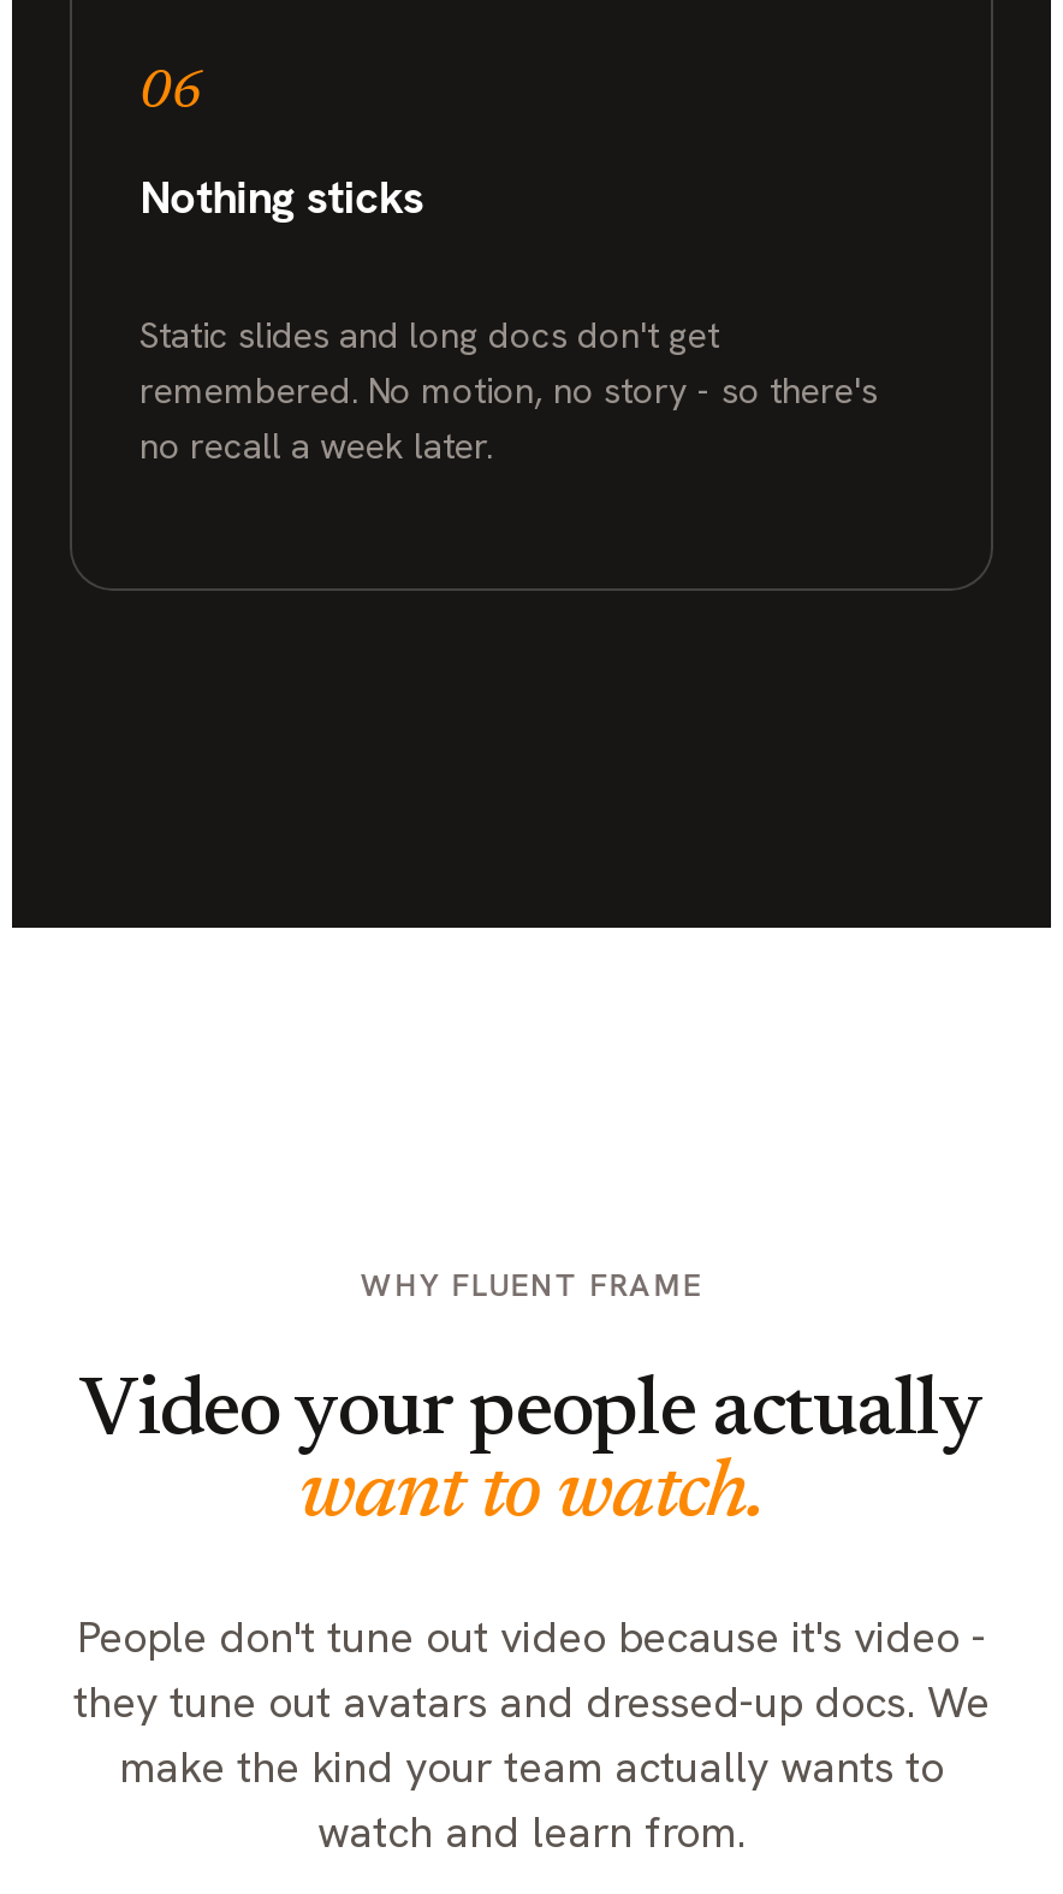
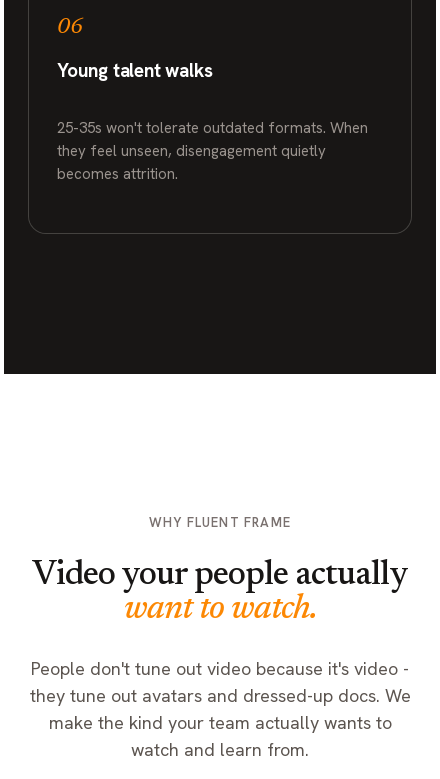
- Nothing sticks
+ Young talent walks

- Static slides and long docs don't get
- remembered. No motion, no story - so there's
- no recall a week later.
+ 25-35s won't tolerate outdated formats. When
+ they feel unseen, disengagement quietly
+ becomes attrition.
